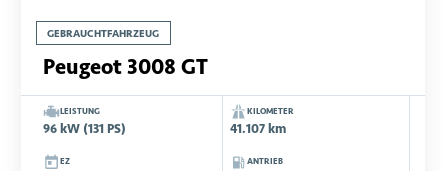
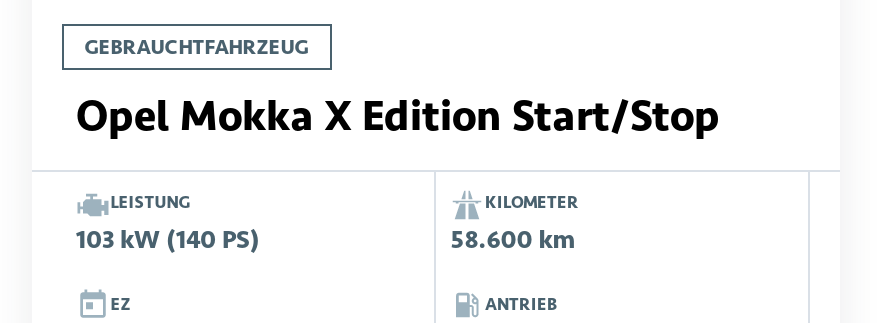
- Peugeot 3008 GT
+ Opel Mokka X Edition Start/Stop

- 96 kW (131 PS)
+ 103 kW (140 PS)

- 41.107 km
+ 58.600 km
